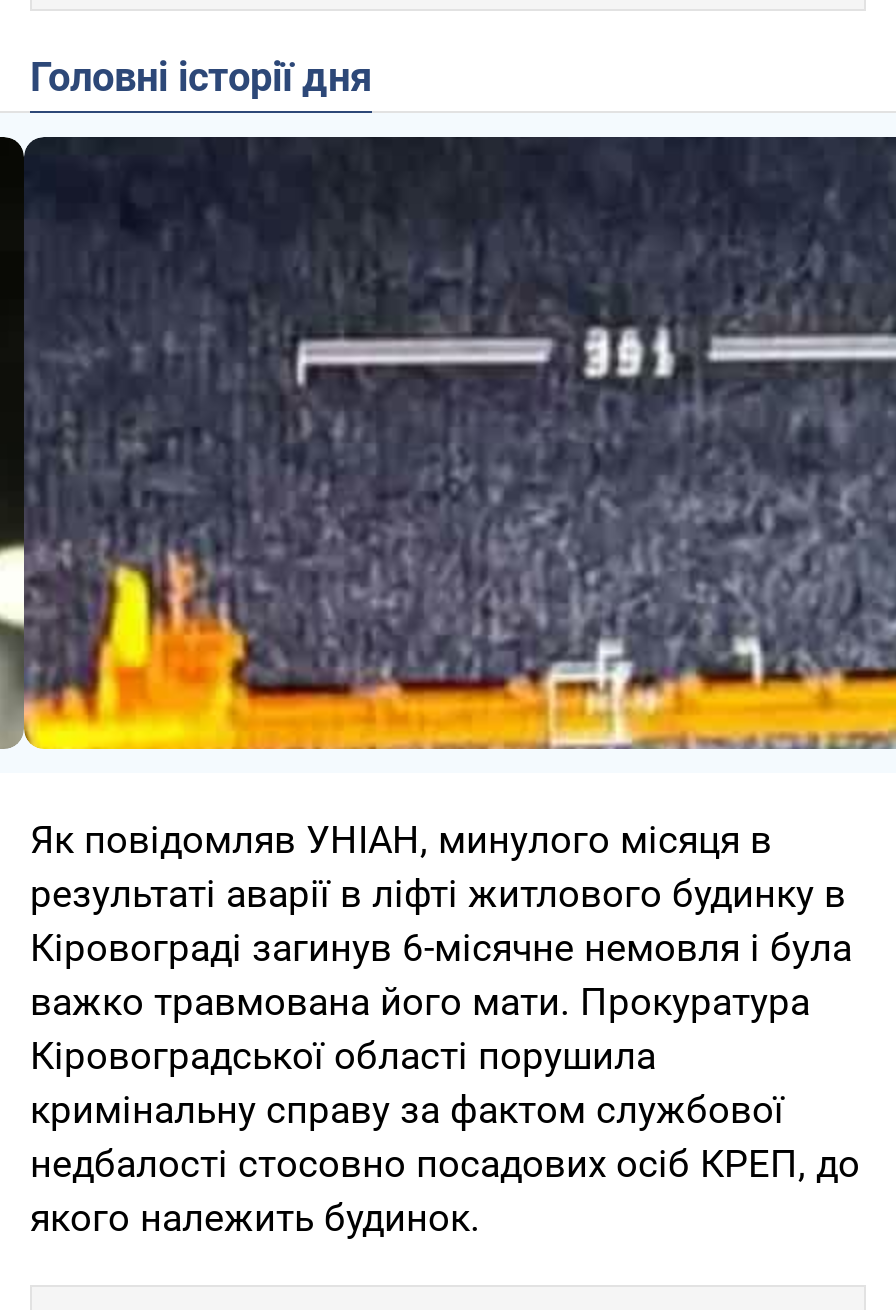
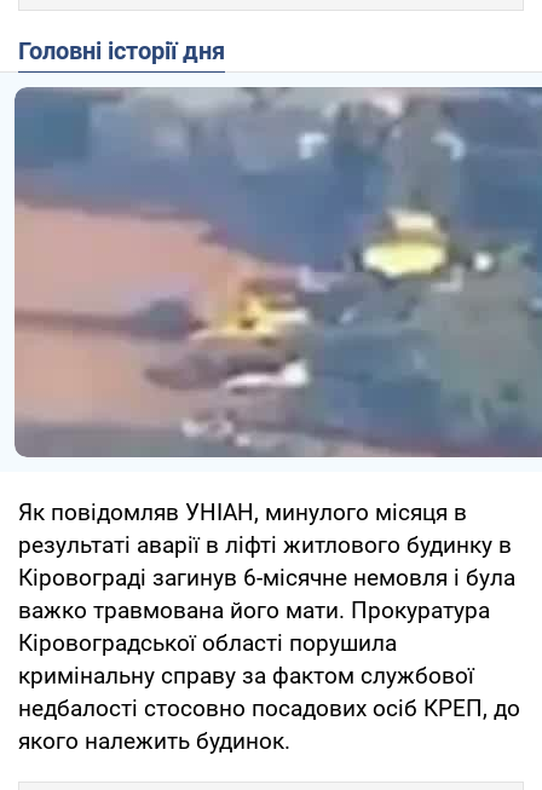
- [image]
+ [image]
